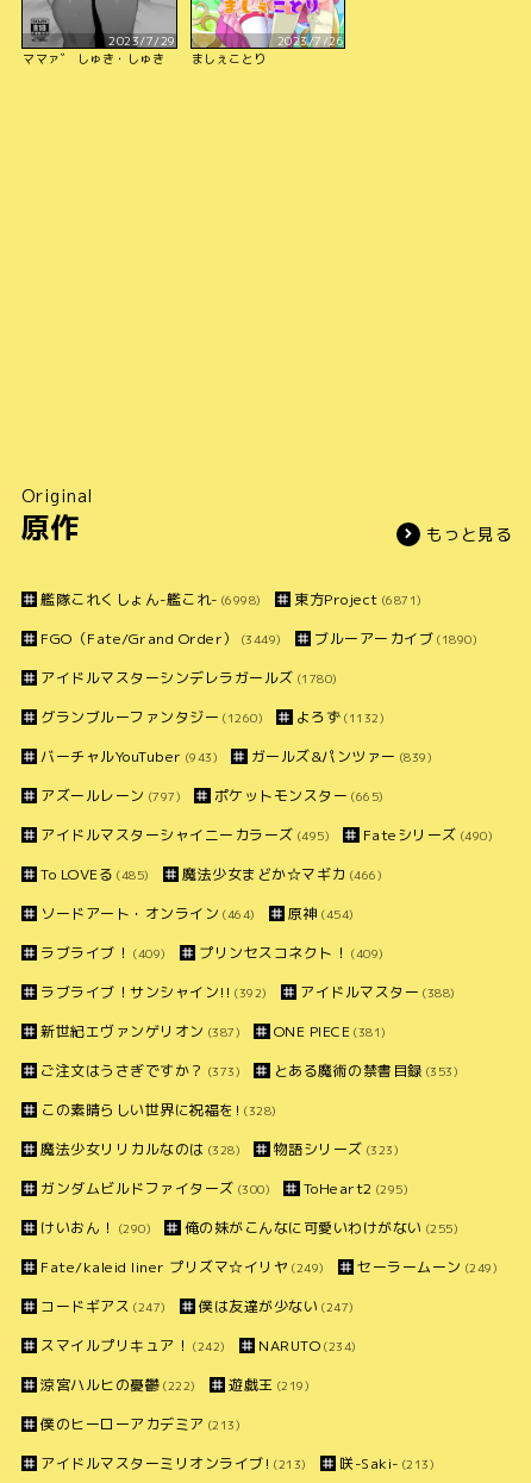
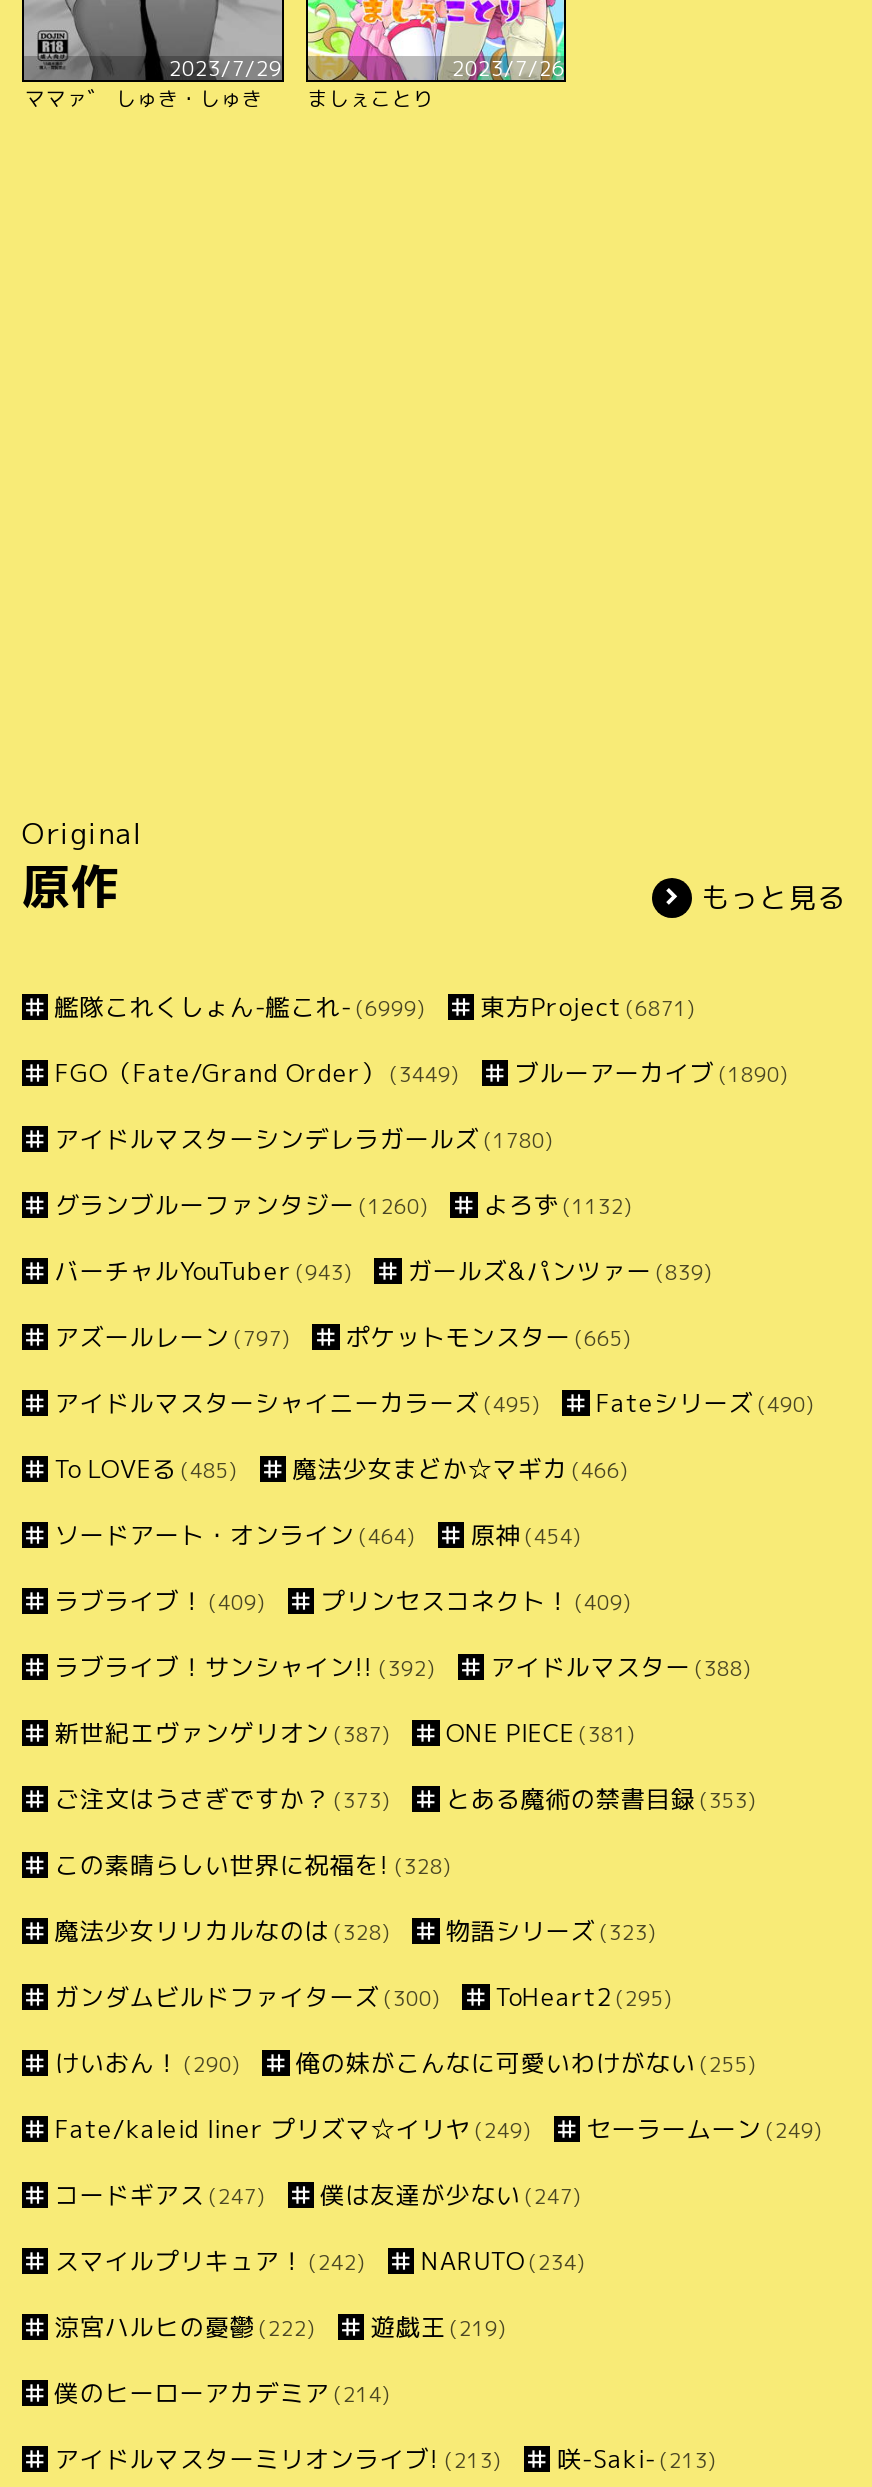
- 艦隊これくしょん-艦これ- (6998)
+ 艦隊これくしょん-艦これ- (6999)

- 僕のヒーローアカデミア (213)
+ 僕のヒーローアカデミア (214)
